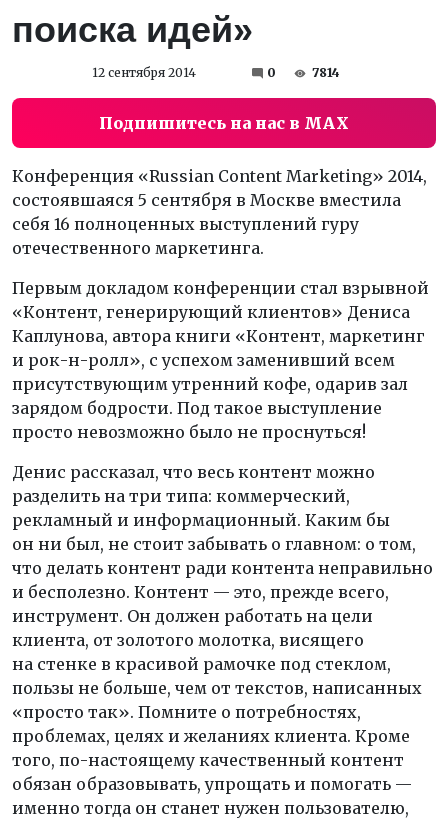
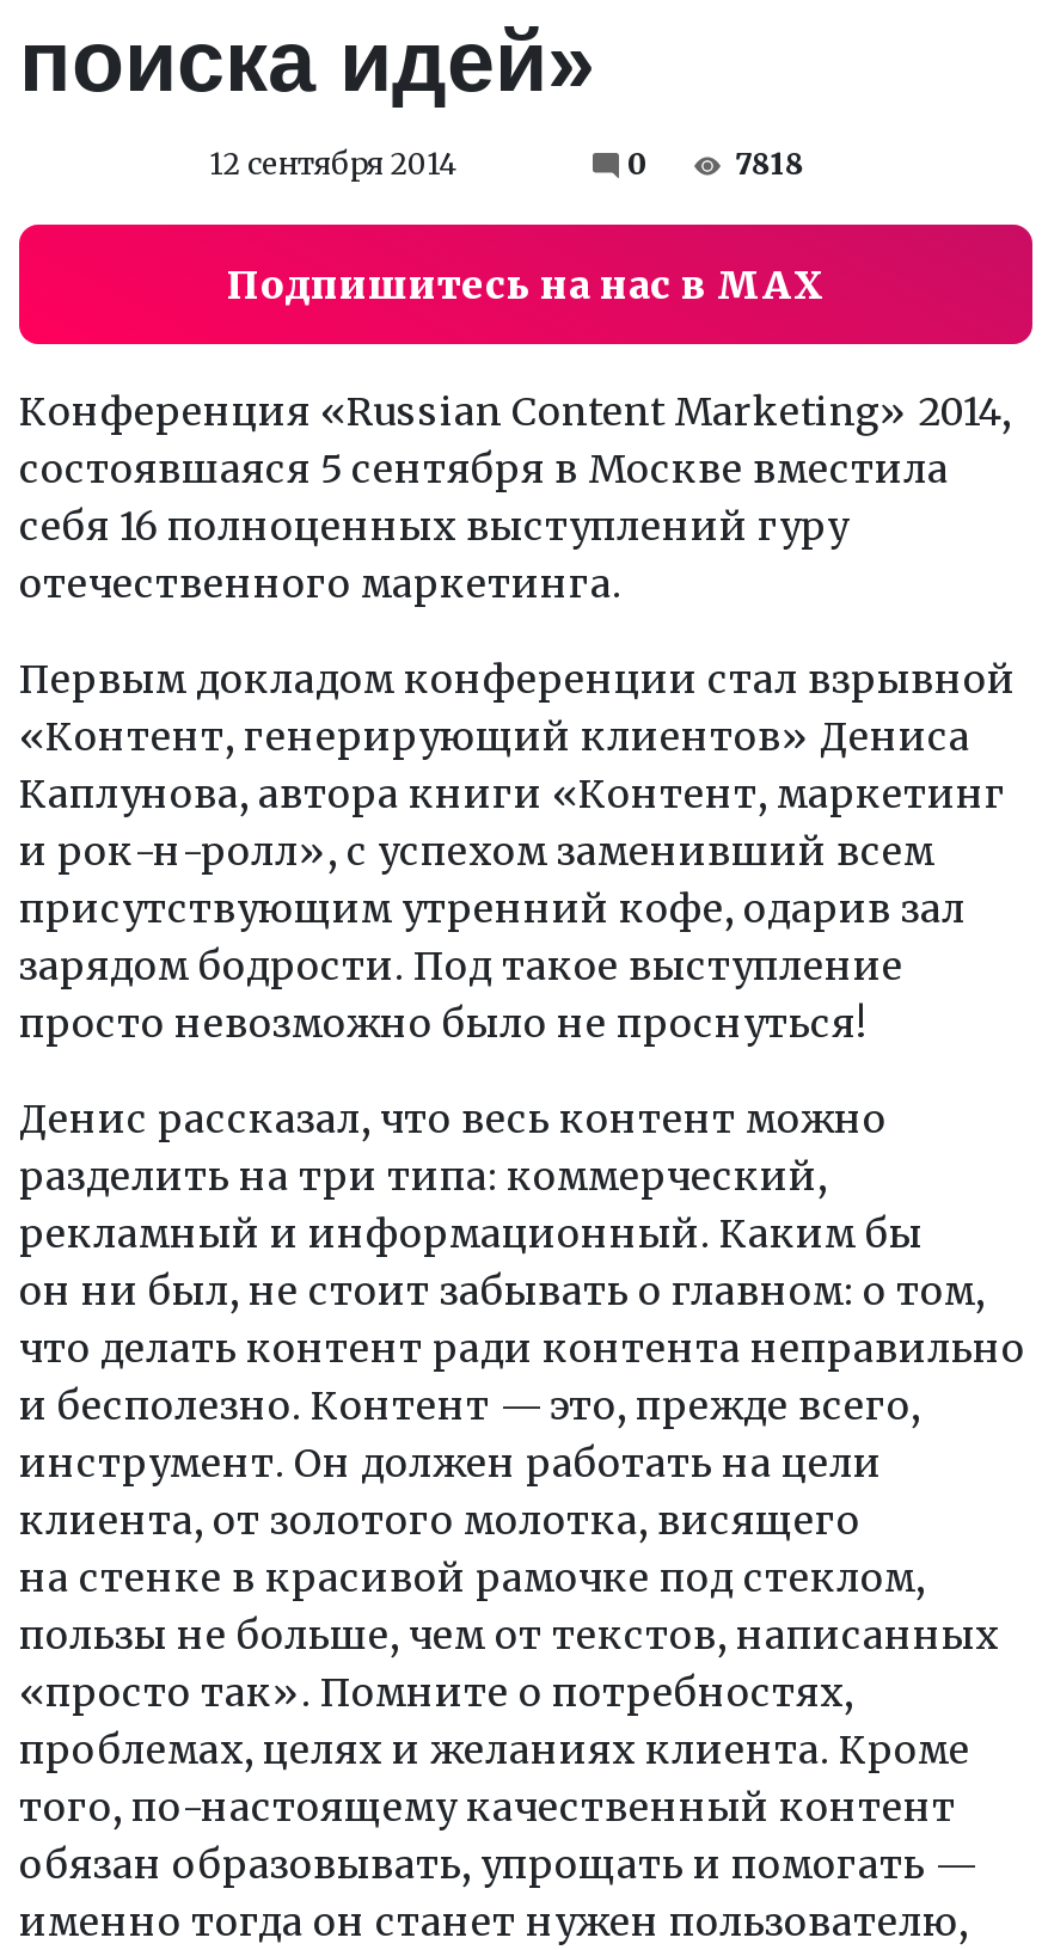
- 7814
+ 7818
